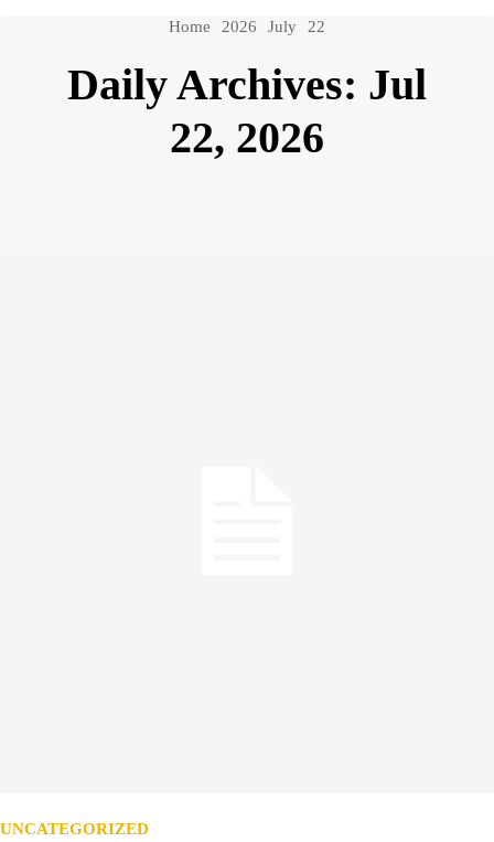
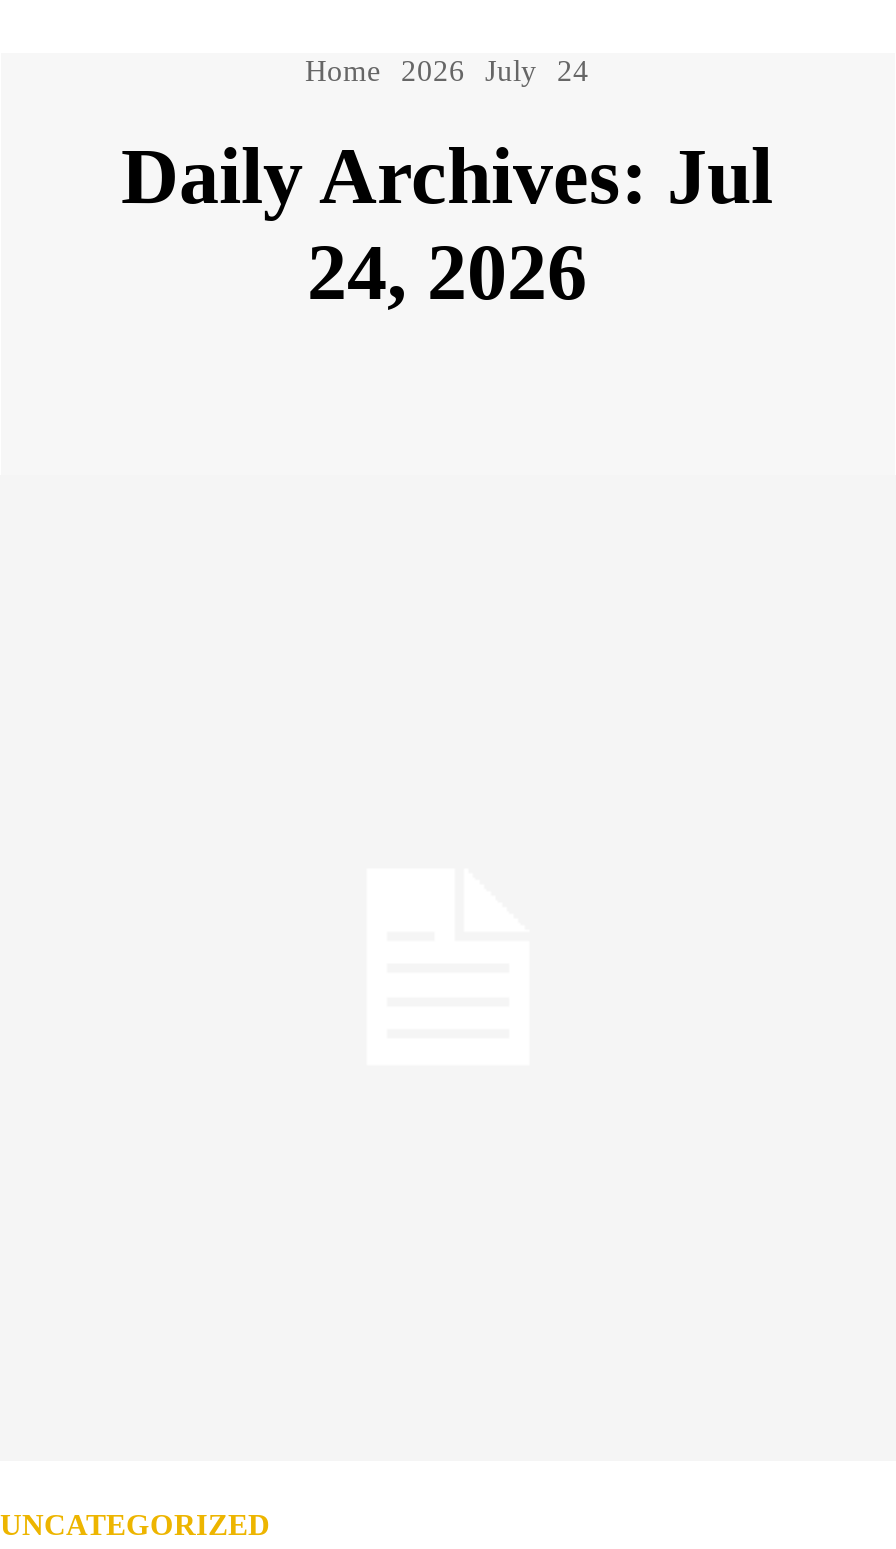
- Home 2026 July 22
+ Home 2026 July 24

- 22, 2026
+ 24, 2026
